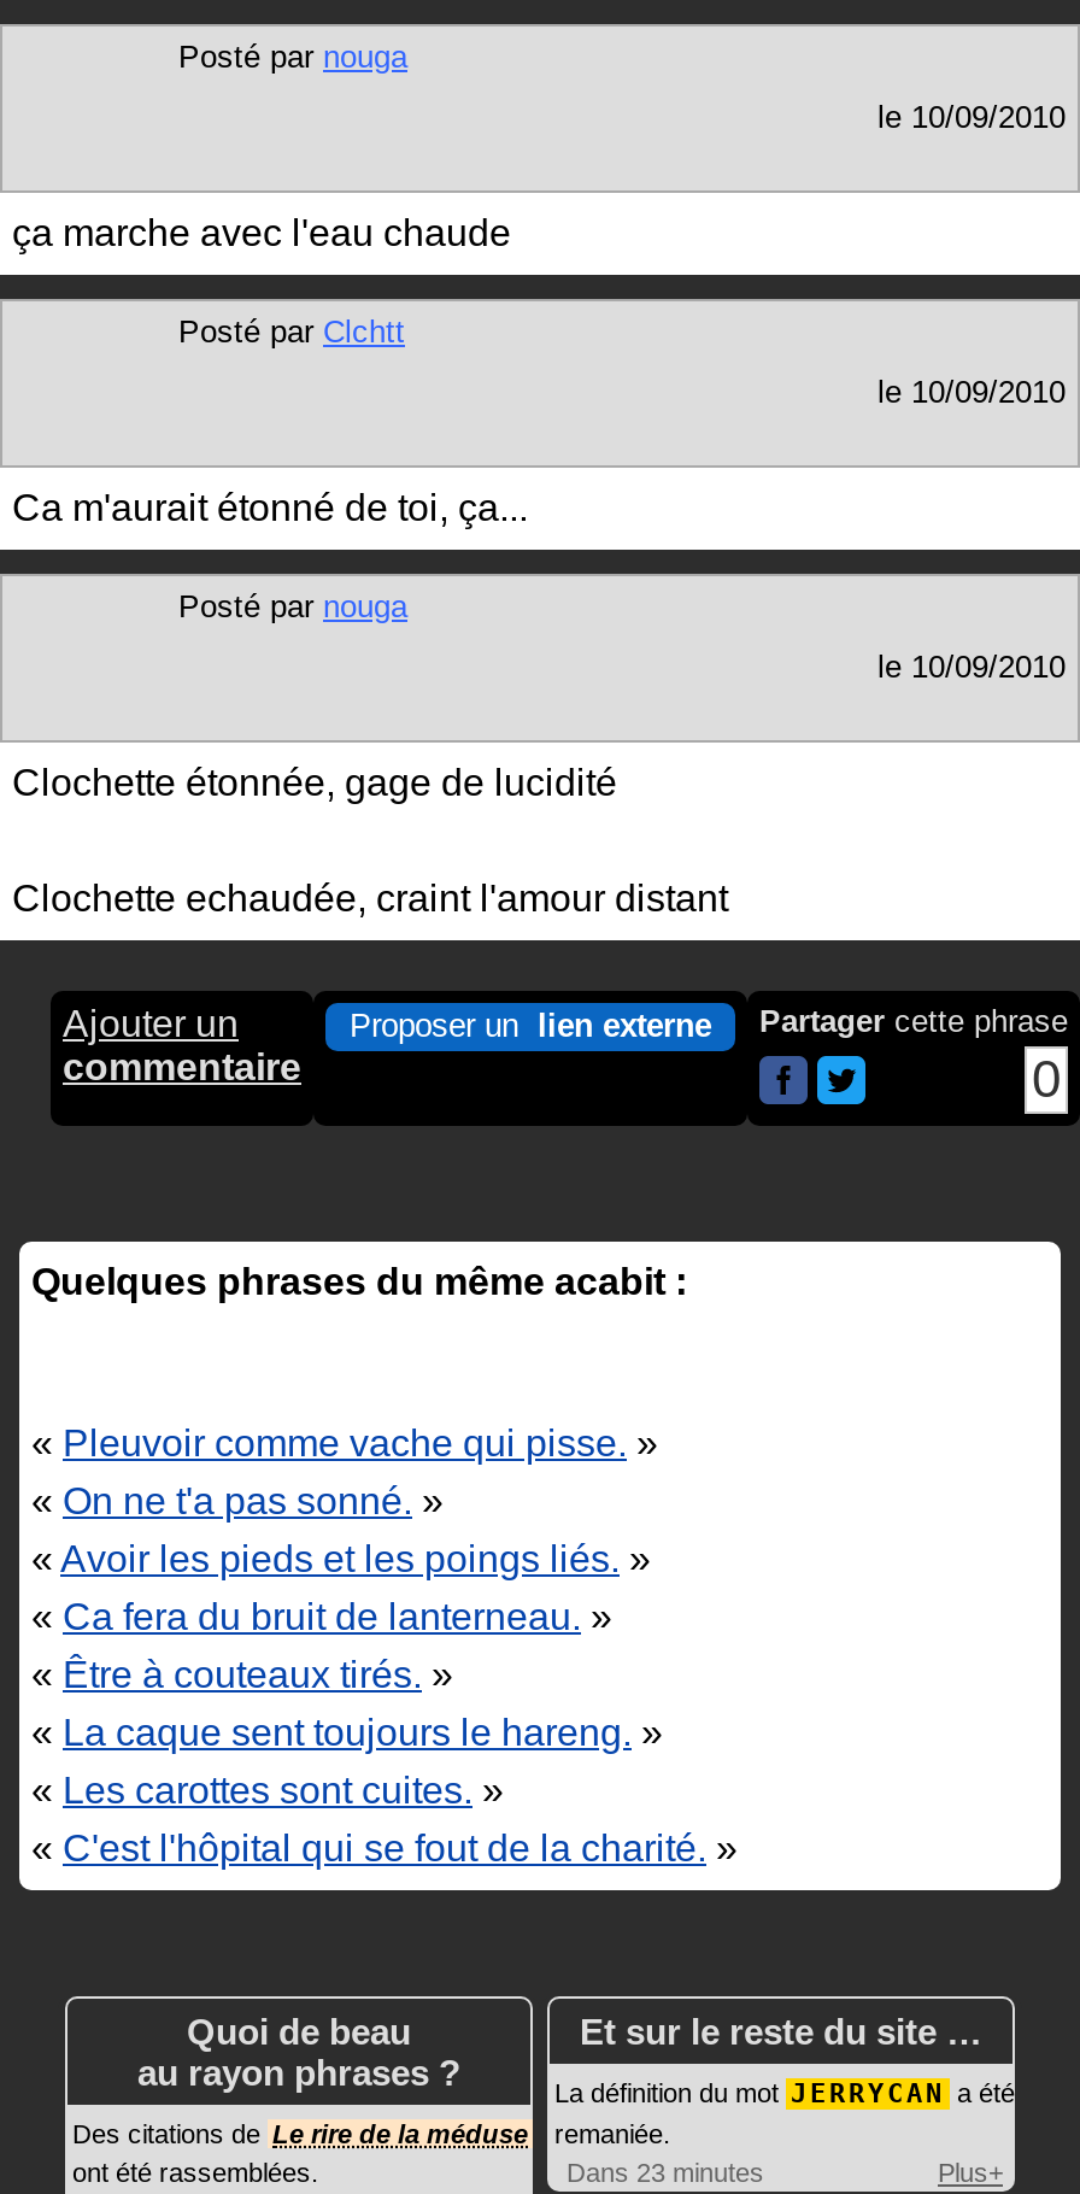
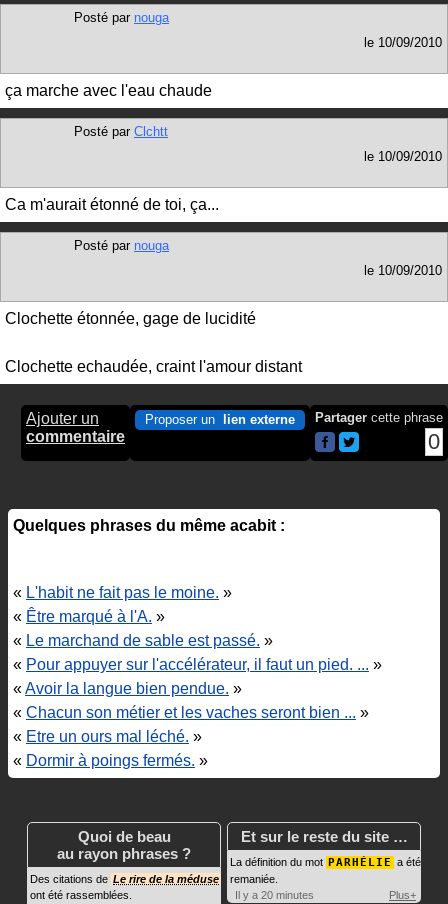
- «Pleuvoir comme vache qui pisse.»
- «On ne t'a pas sonné.»
- «Avoir les pieds et les poings liés.»
- «Ca fera du bruit de lanterneau.»
- «Être à couteaux tirés.»
- «La caque sent toujours le hareng.»
- «Les carottes sont cuites.»
- «C'est l'hôpital qui se fout de la charité.»
+ «L'habit ne fait pas le moine.»
+ «Être marqué à l'A.»
+ «Le marchand de sable est passé.»
+ «Pour appuyer sur l'accélérateur, il faut un pied. ...»
+ «Avoir la langue bien pendue.»
+ «Chacun son métier et les vaches seront bien ...»
+ «Etre un ours mal léché.»
+ «Dormir à poings fermés.»

- La définition du mot JERRYCAN a été
+ La définition du mot PARHÉLIE a été

- Dans 23 minutes
+ Il y a 20 minutes
